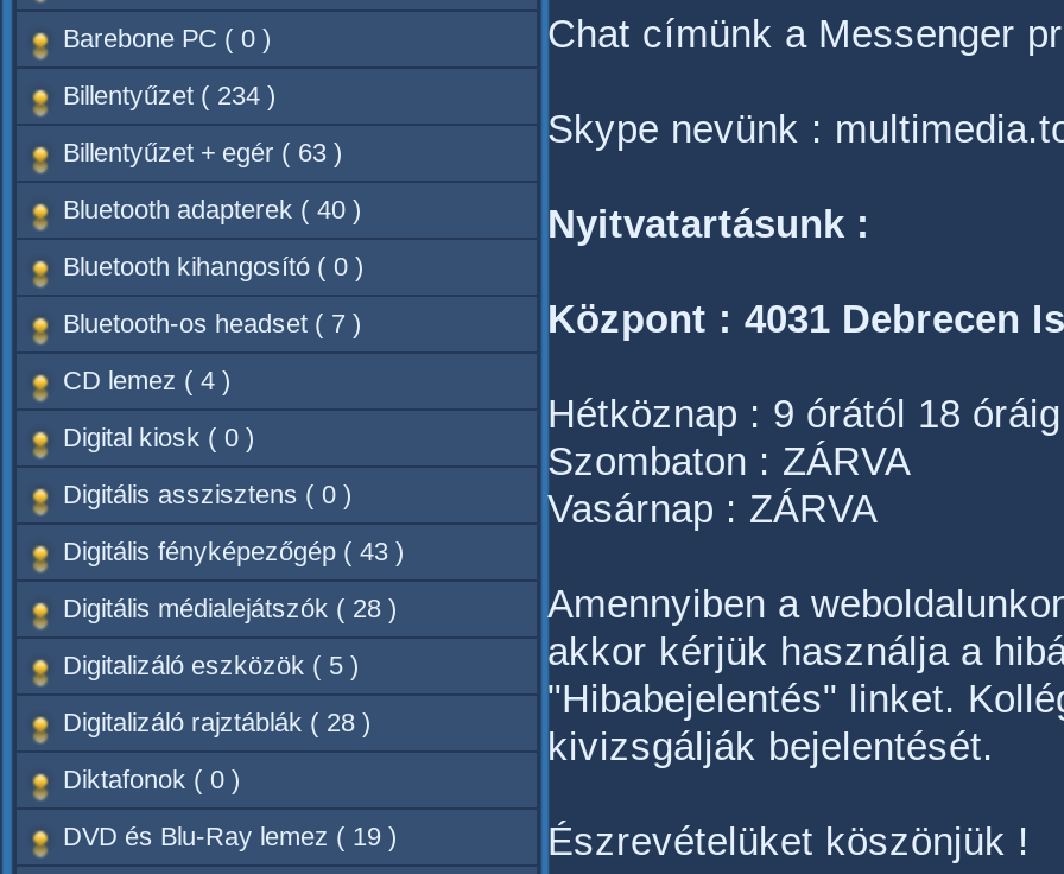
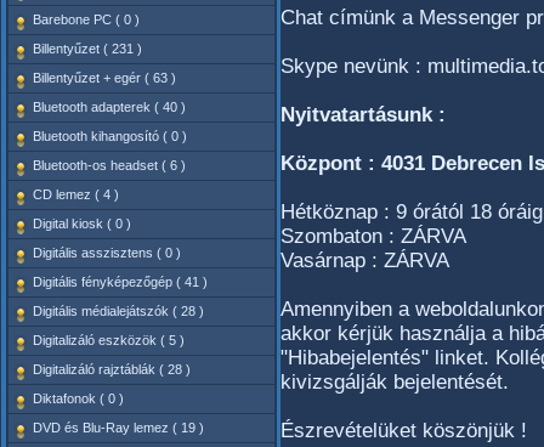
- Billentyűzet ( 234 )
+ Billentyűzet ( 231 )

- Bluetooth-os headset ( 7 )
+ Bluetooth-os headset ( 6 )

- Digitális fényképezőgép ( 43 )
+ Digitális fényképezőgép ( 41 )
